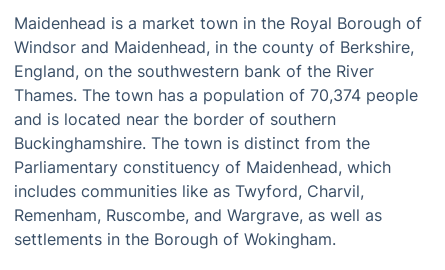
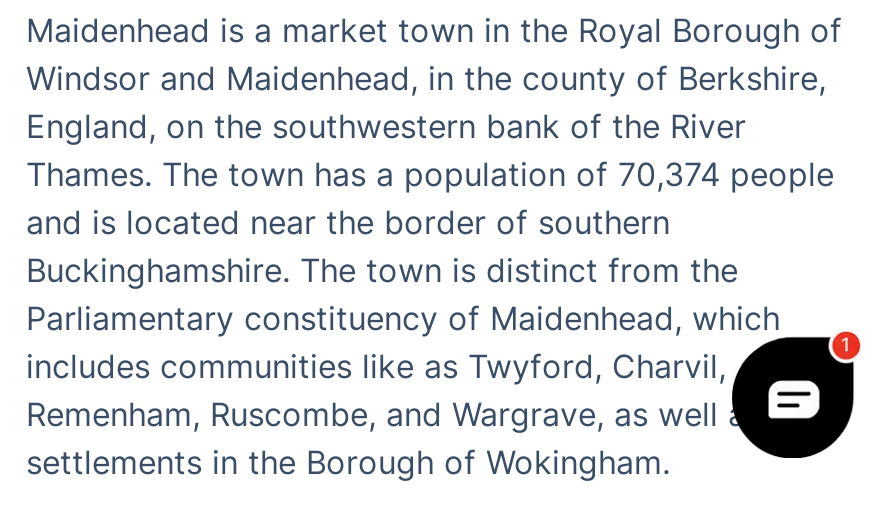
+ [image]
